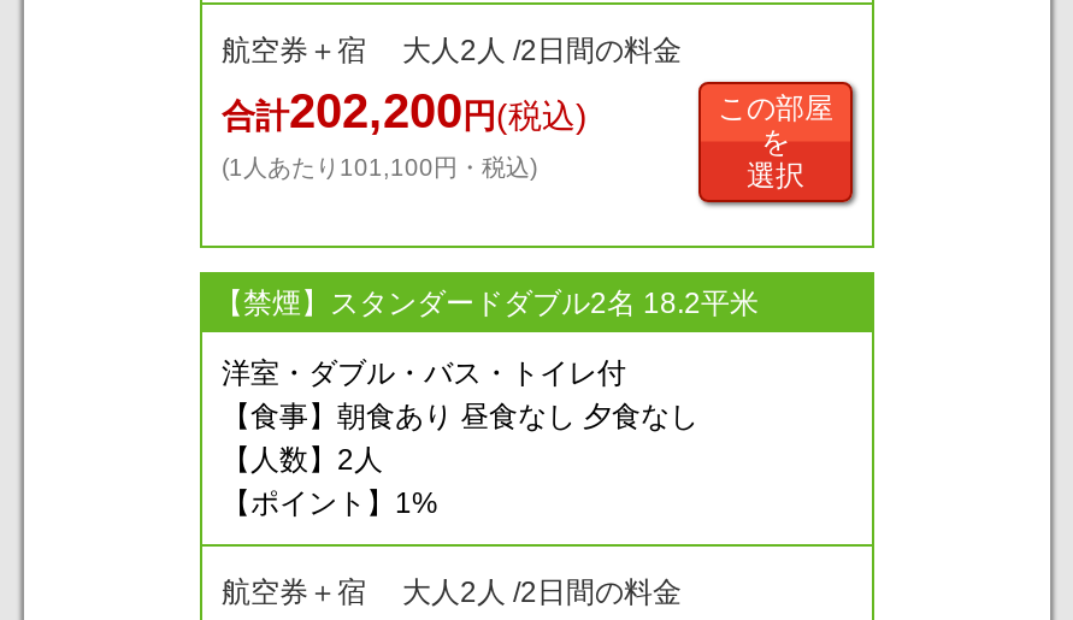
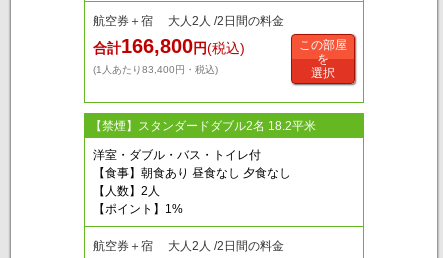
- 合計202,200円(税込)
+ 合計166,800円(税込)

- (1人あたり101,100円・税込)
+ (1人あたり83,400円・税込)
